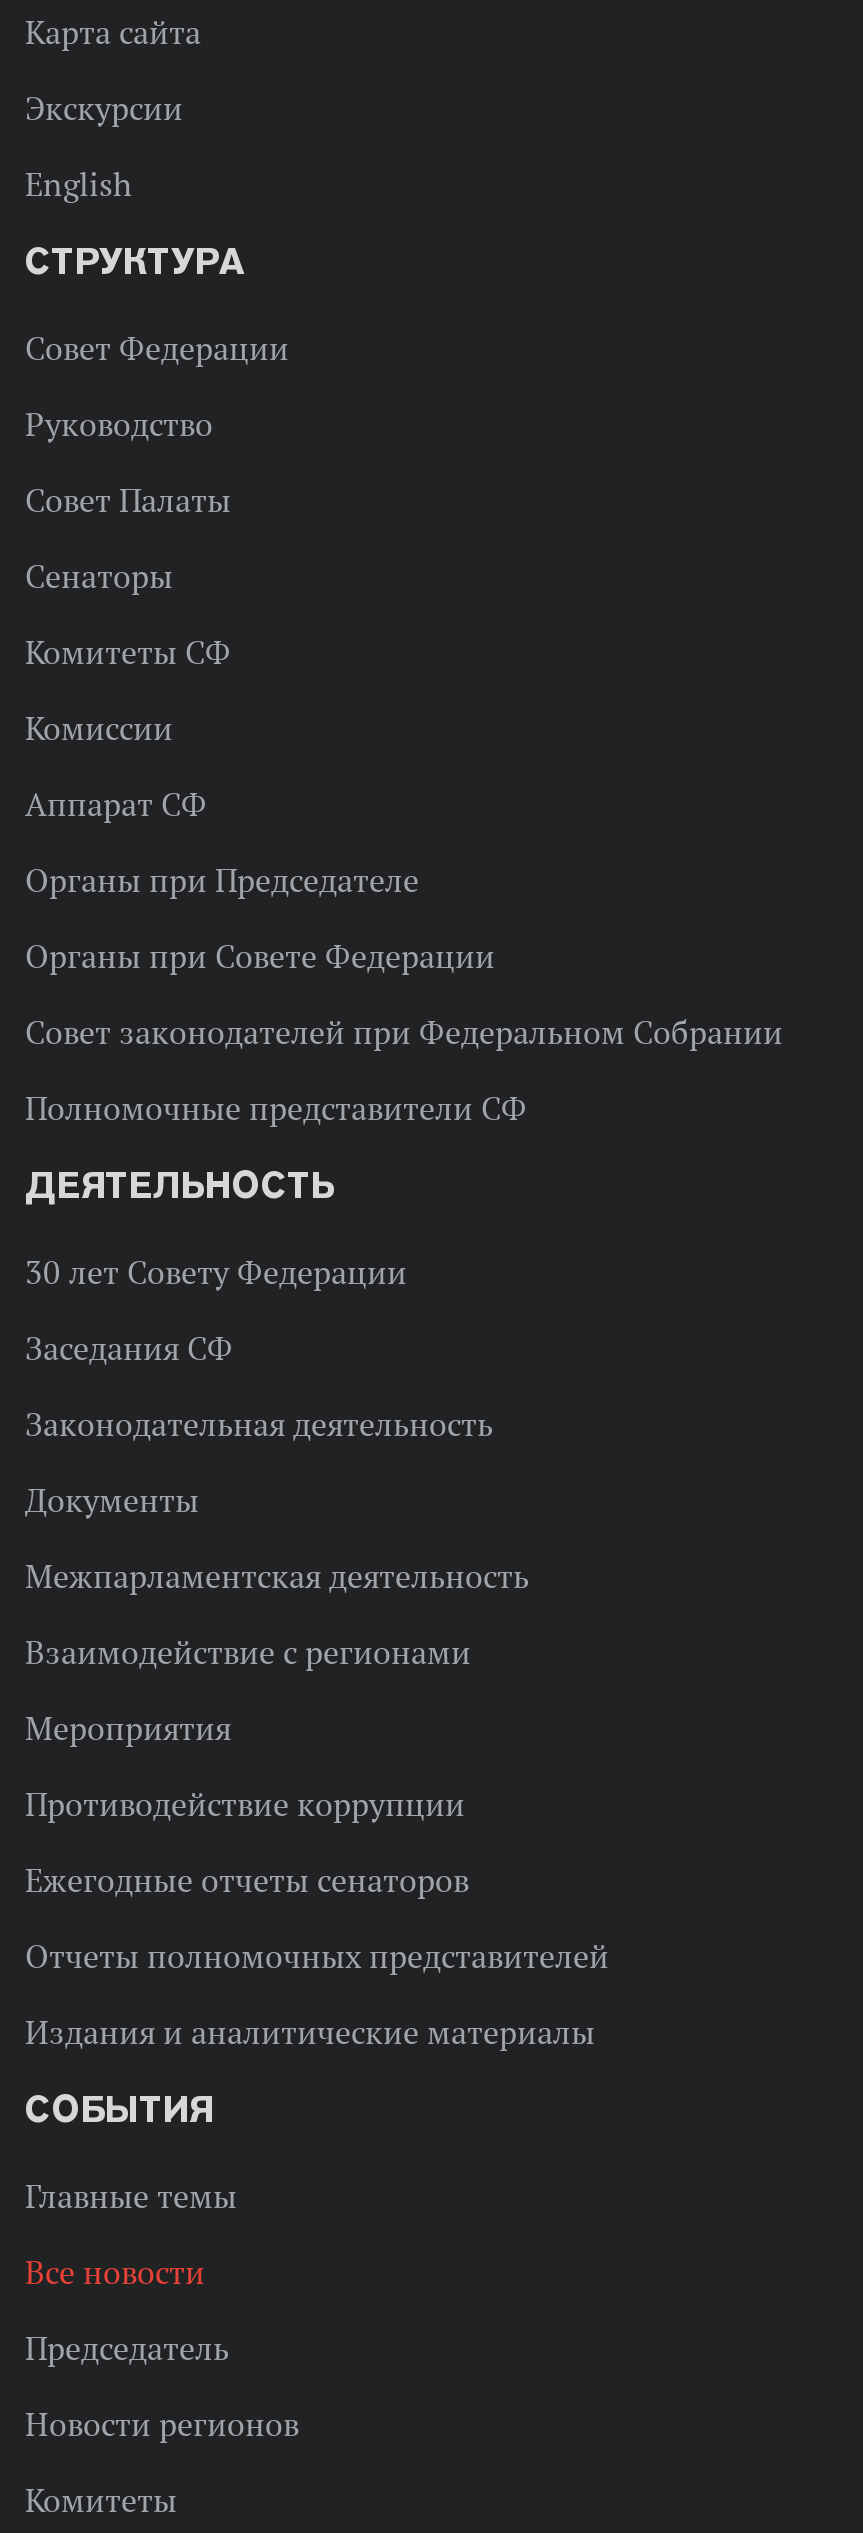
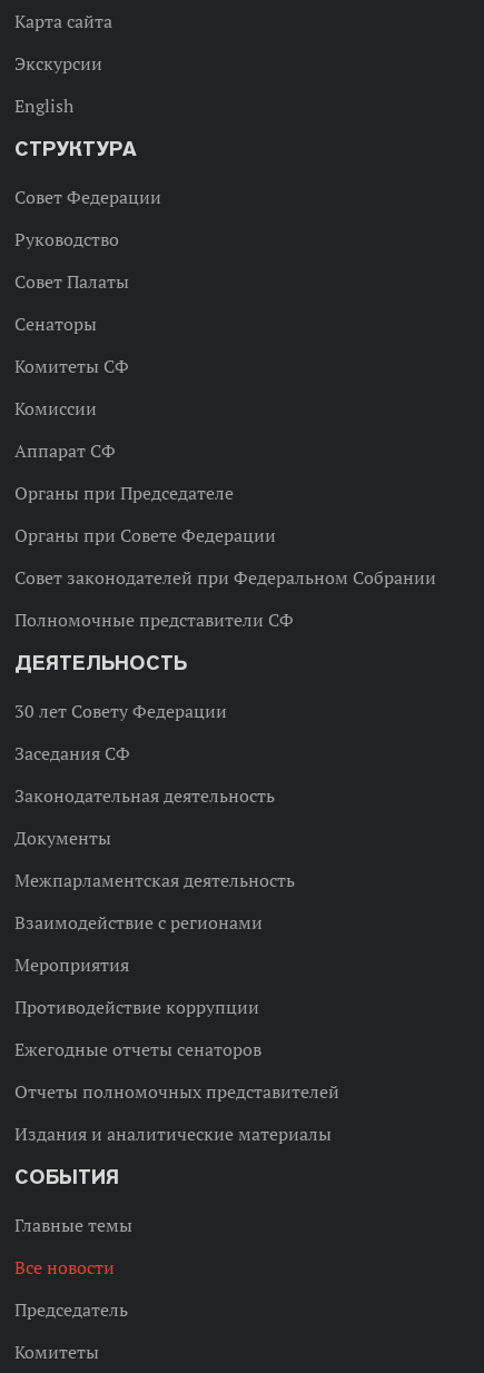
- Новости регионов
